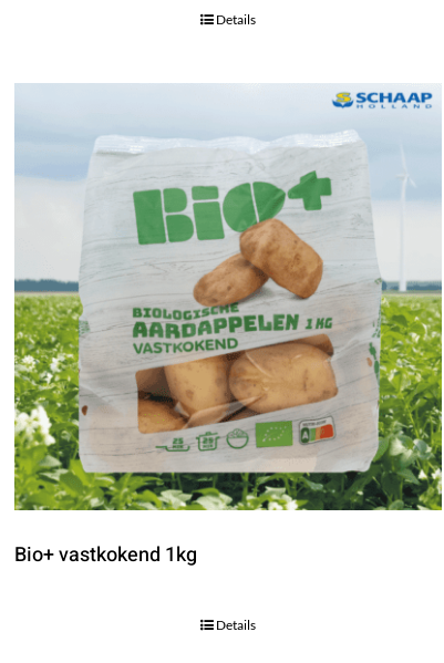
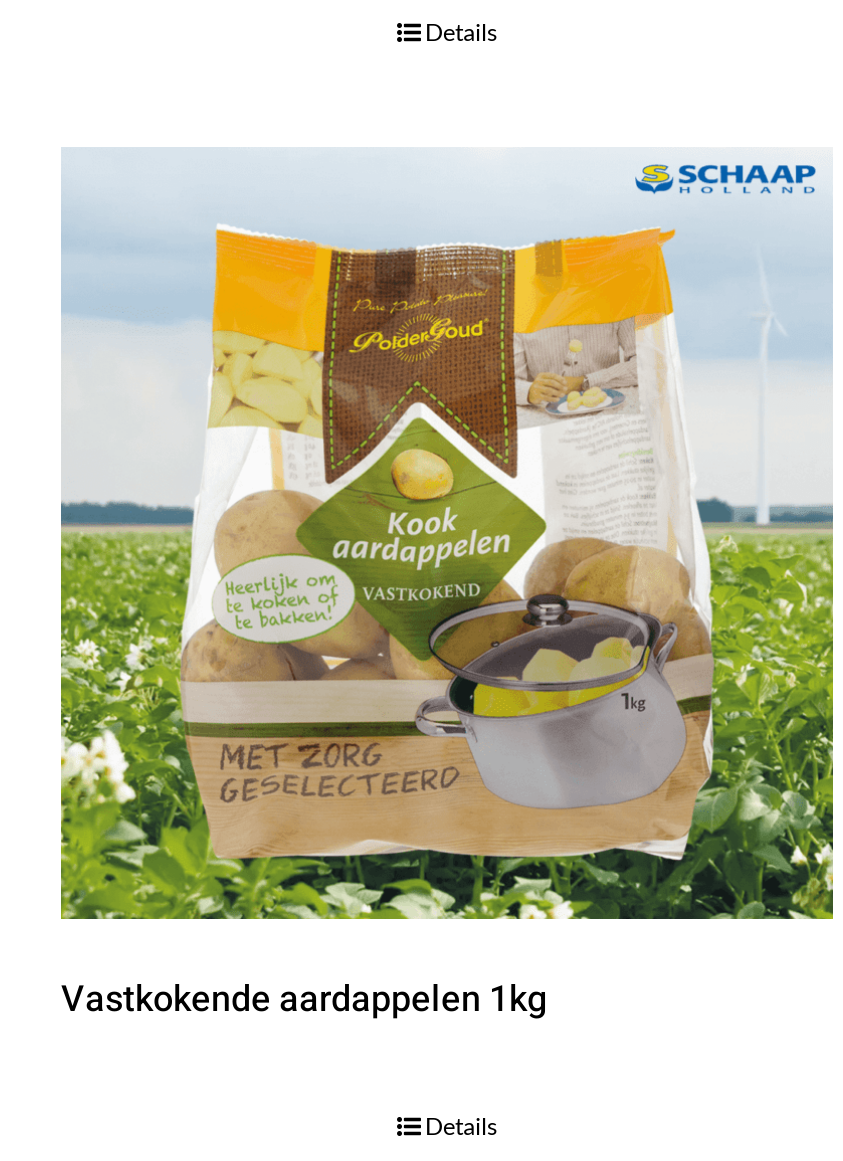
- [image]
+ [image]

- Bio+ vastkokend 1kg
+ Vastkokende aardappelen 1kg
